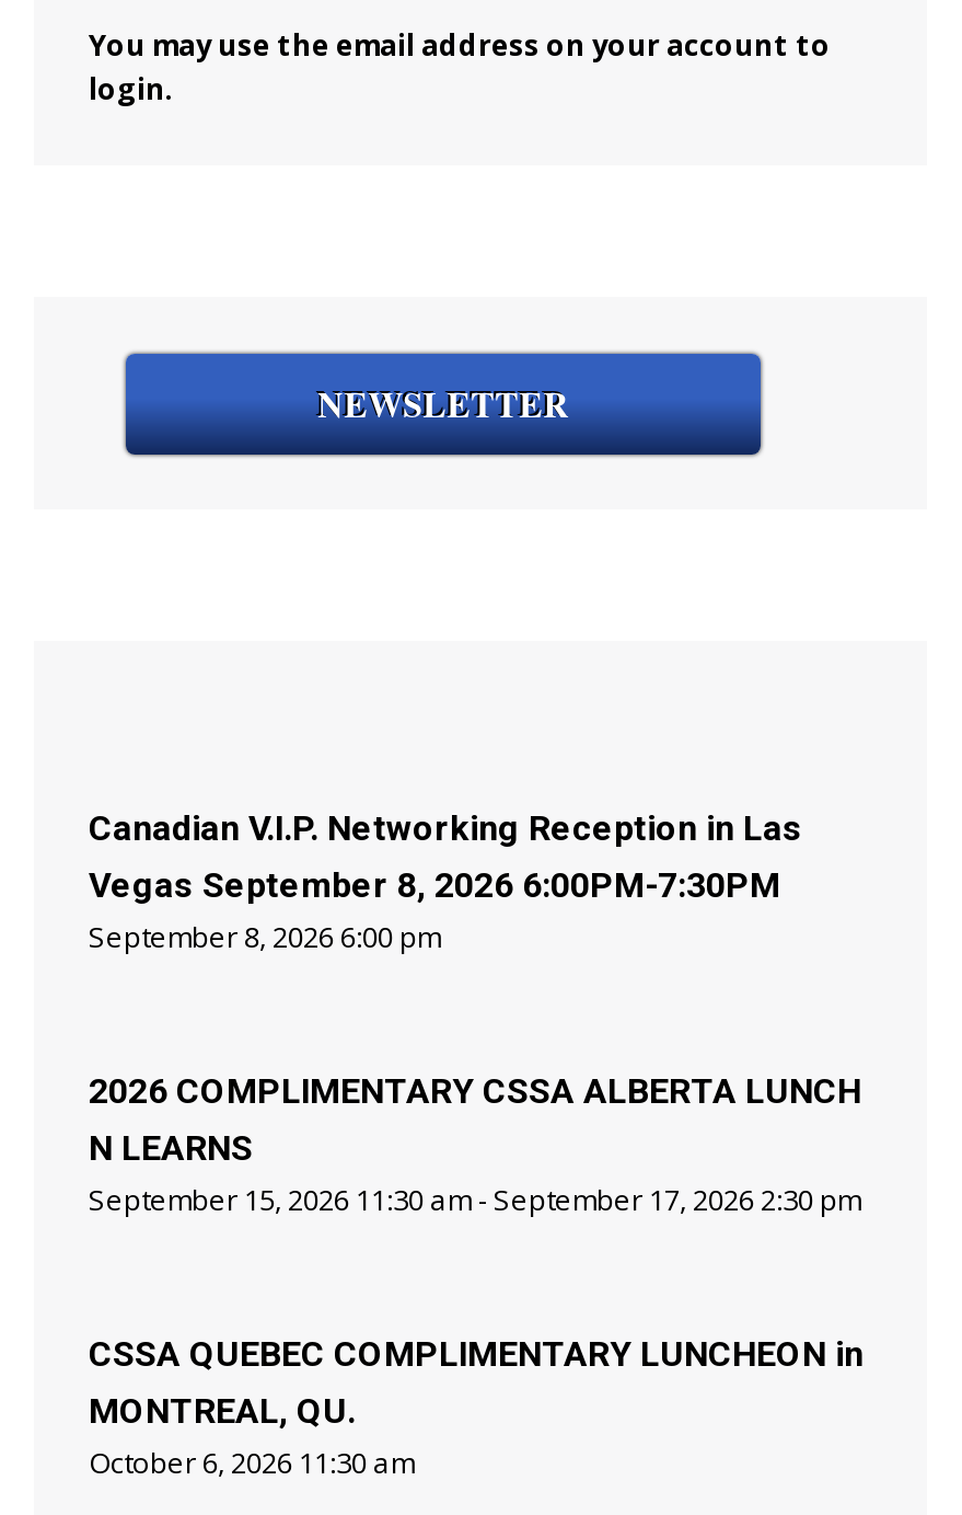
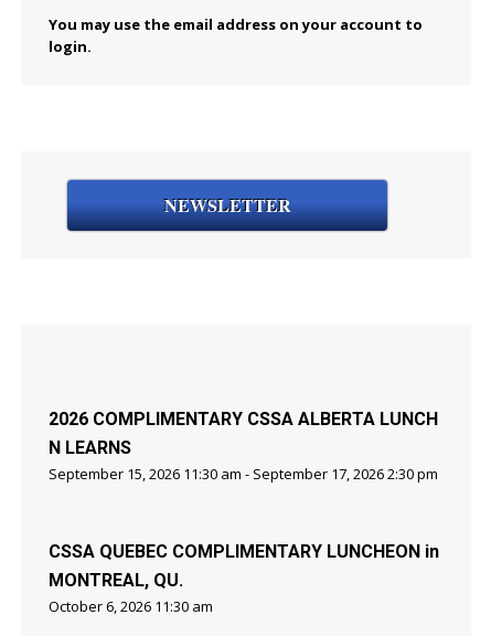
- Canadian V.I.P. Networking Reception in Las
- Vegas September 8, 2026 6:00PM-7:30PM
- September 8, 2026 6:00 pm
